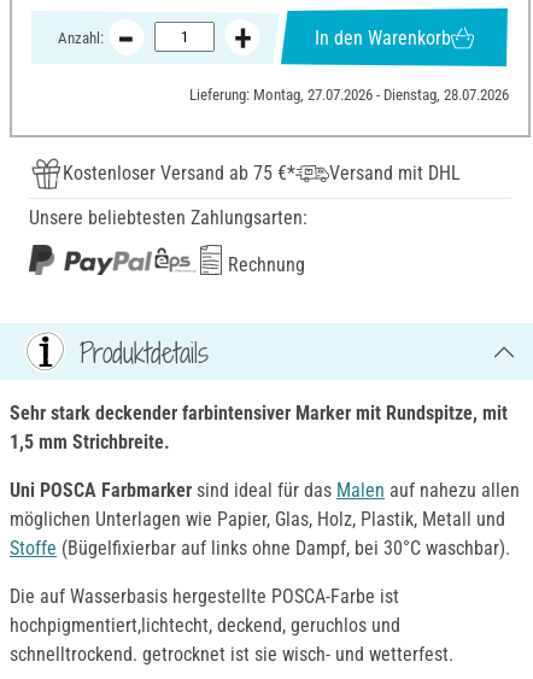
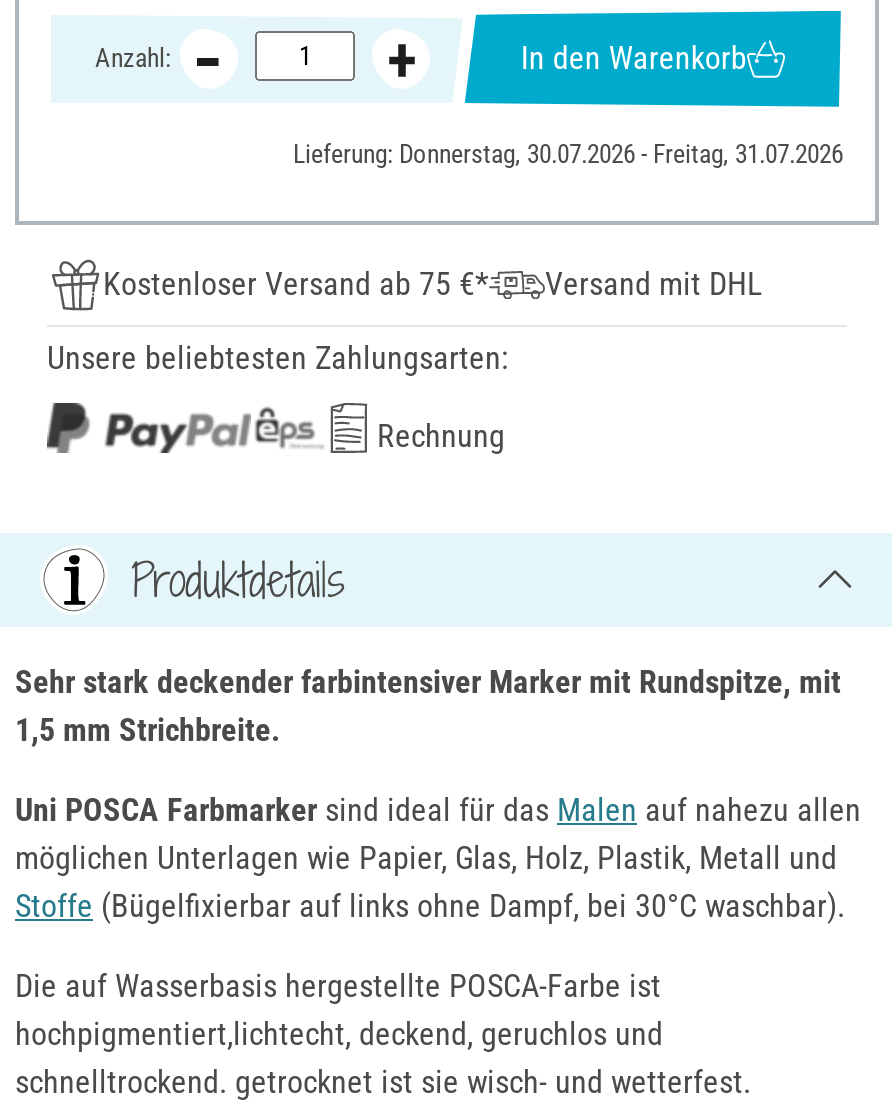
- Lieferung: Montag, 27.07.2026 - Dienstag, 28.07.2026
+ Lieferung: Donnerstag, 30.07.2026 - Freitag, 31.07.2026
